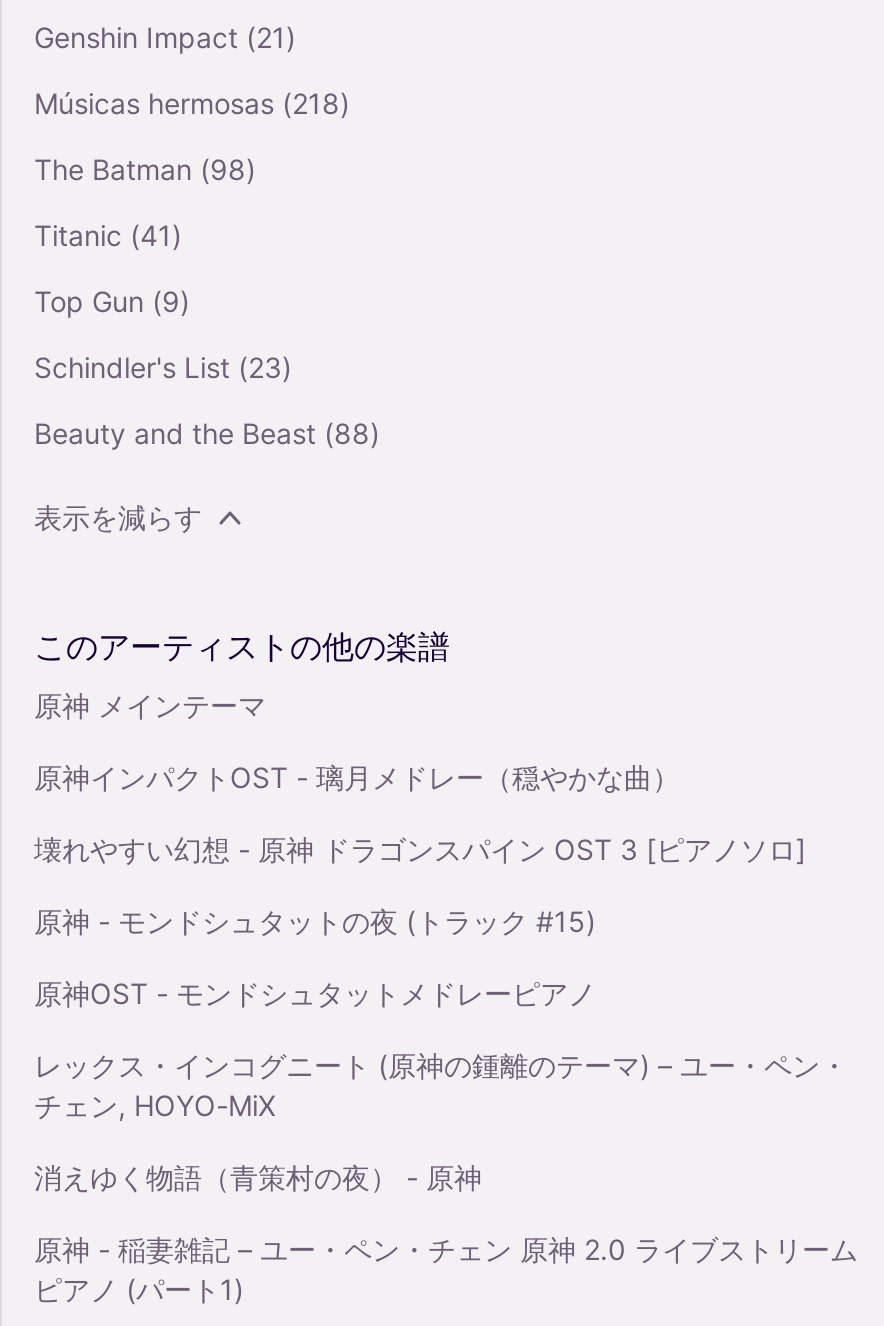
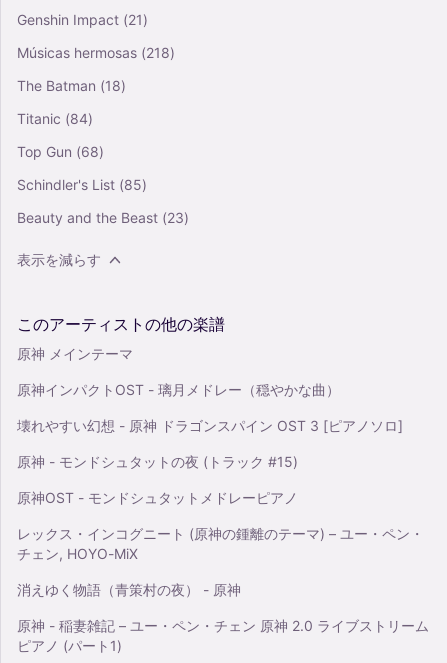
- The Batman (98)
+ The Batman (18)

- Titanic (41)
+ Titanic (84)

- Top Gun (9)
+ Top Gun (68)

- Schindler's List (23)
+ Schindler's List (85)

- Beauty and the Beast (88)
+ Beauty and the Beast (23)
